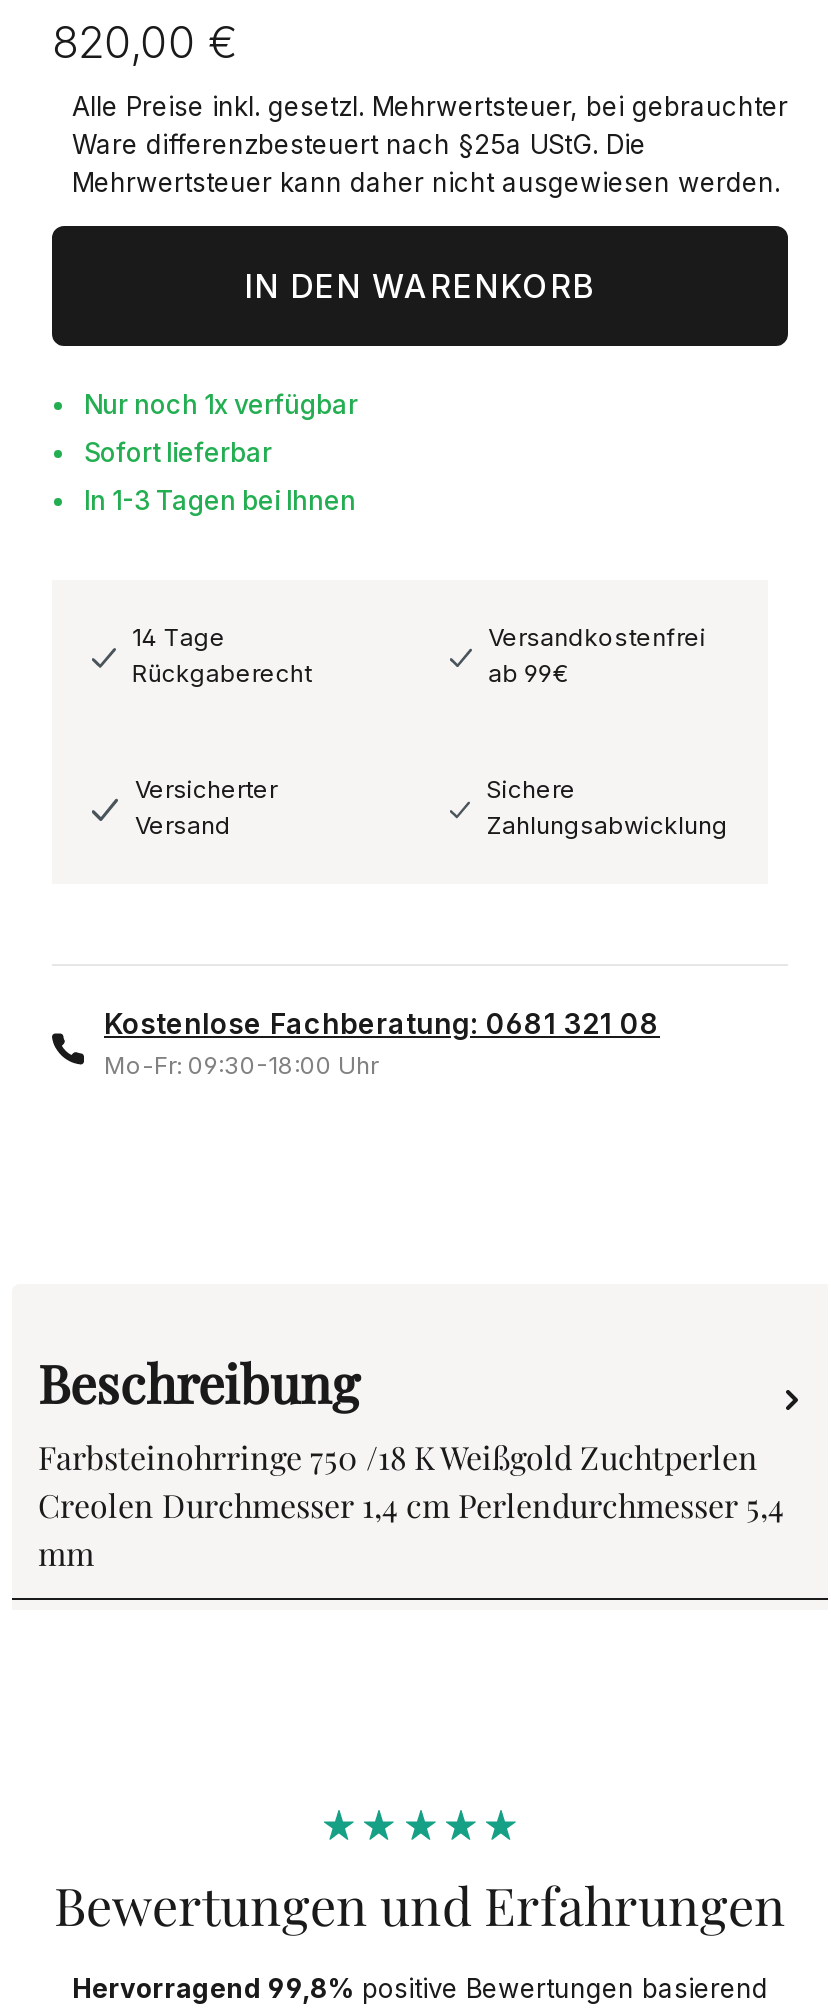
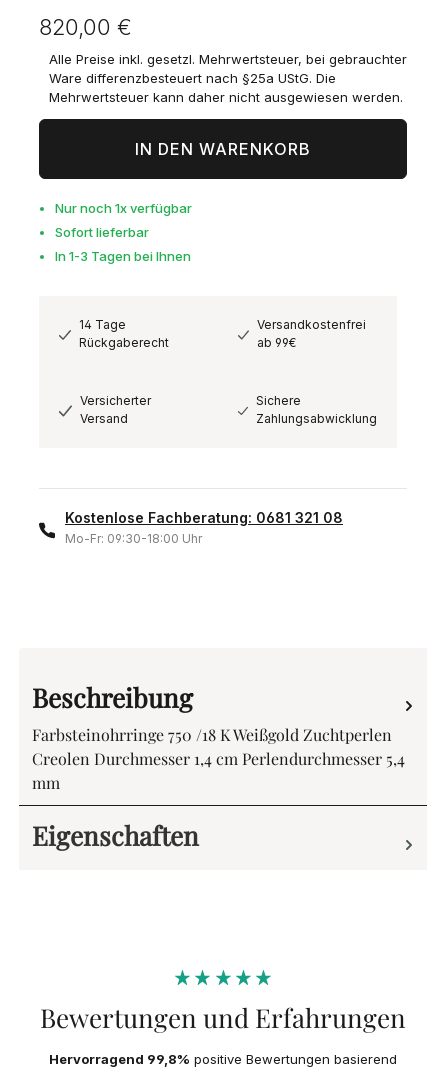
+ Eigenschaften
